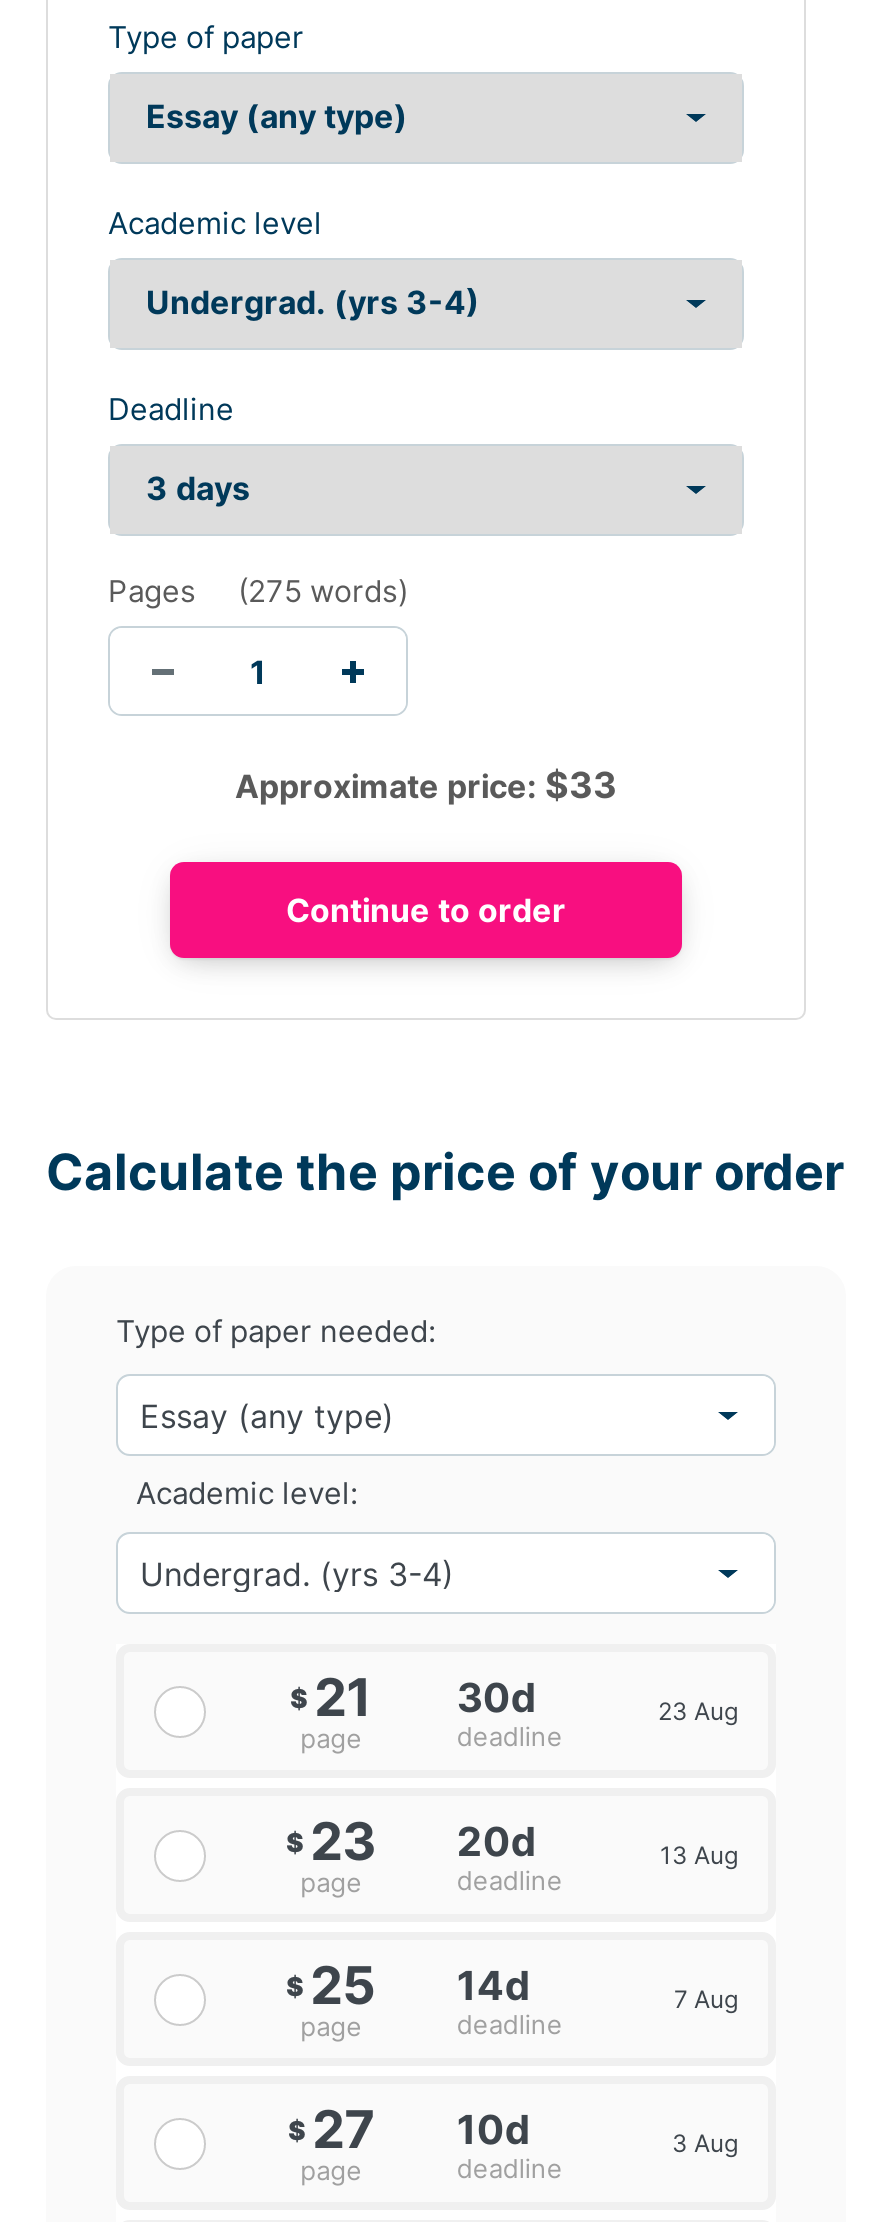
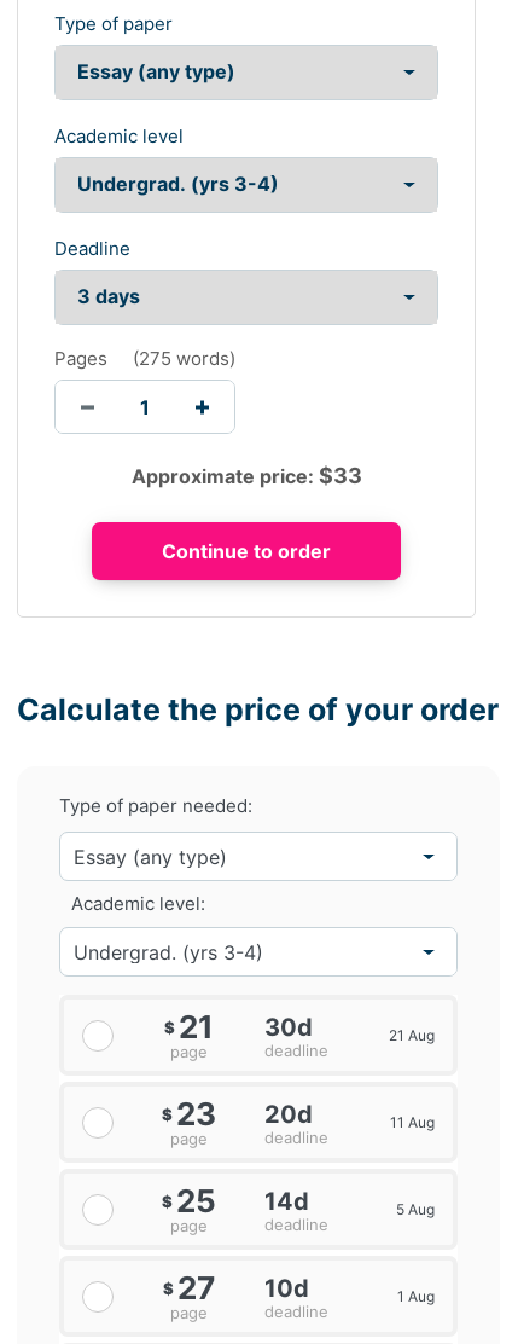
- 23 Aug
+ 21 Aug

- 13 Aug
+ 11 Aug

- 7 Aug
+ 5 Aug

- 3 Aug
+ 1 Aug
